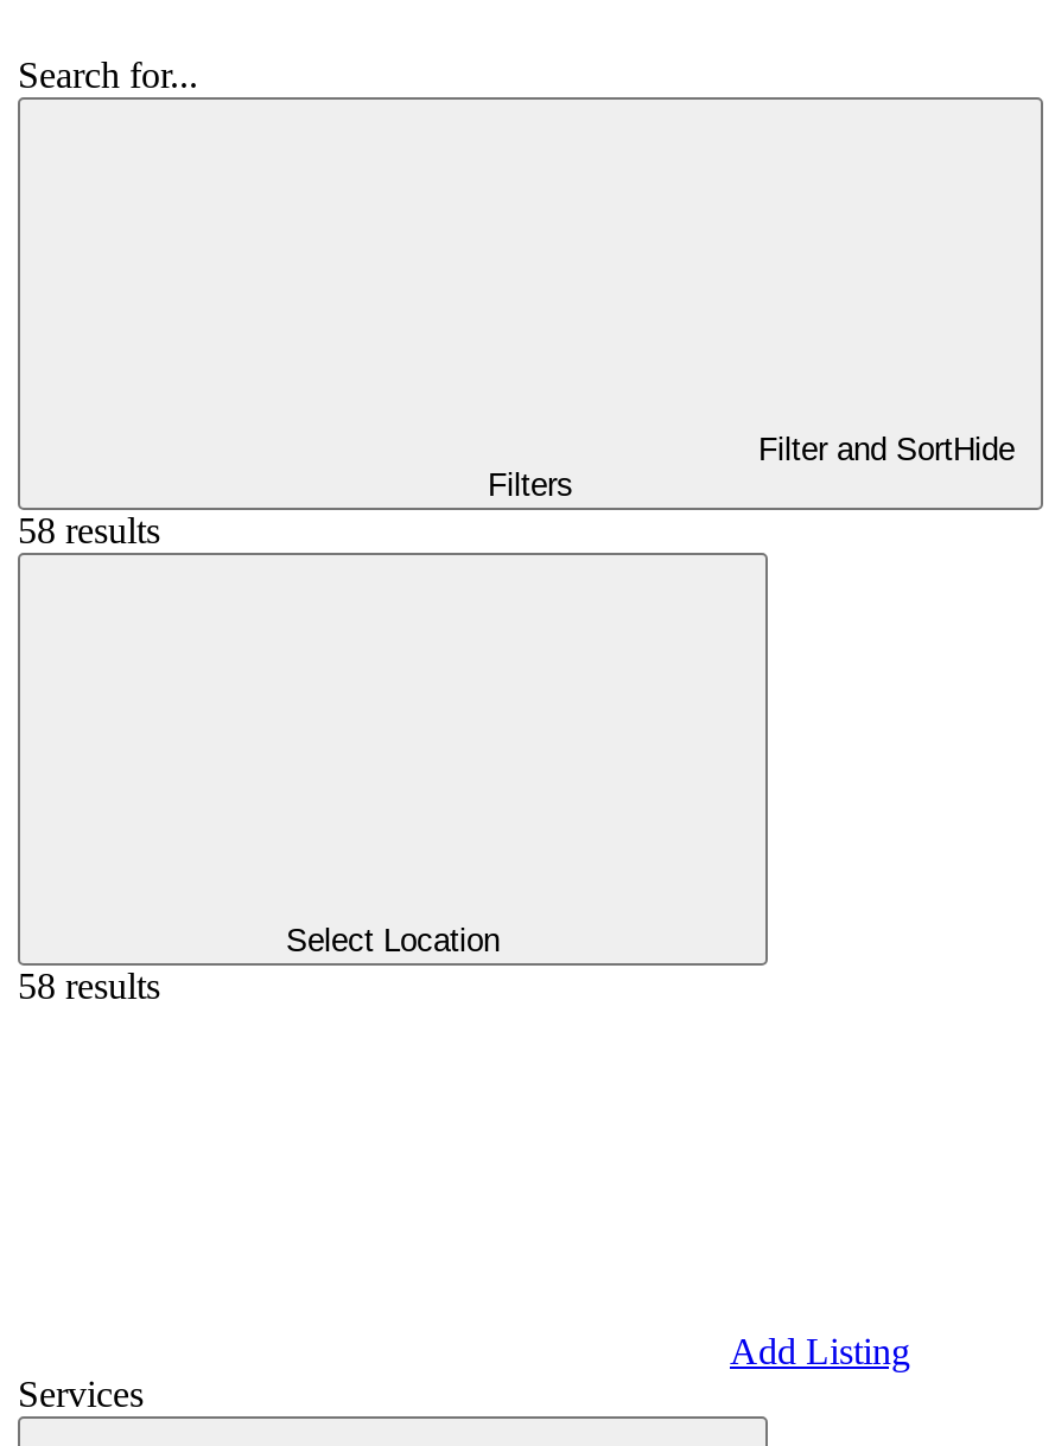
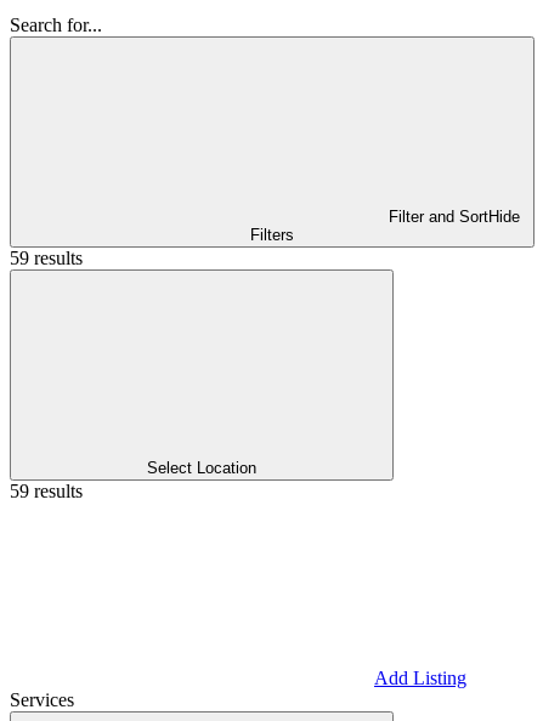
- 58 results
+ 59 results

- 58 results
+ 59 results
